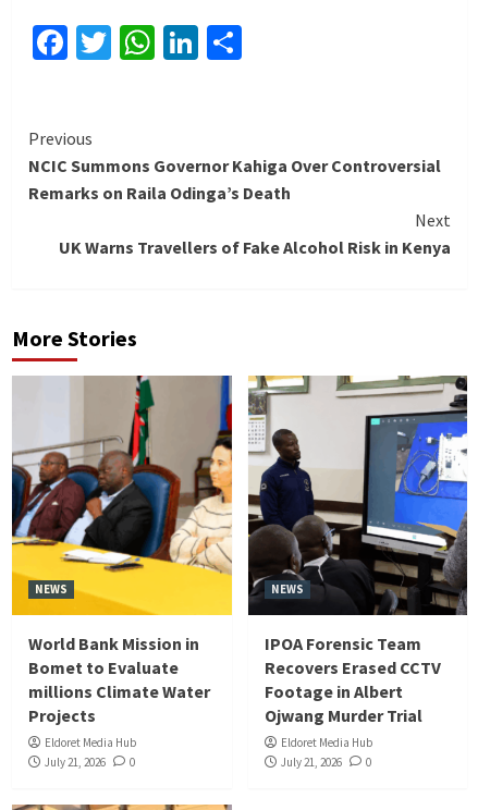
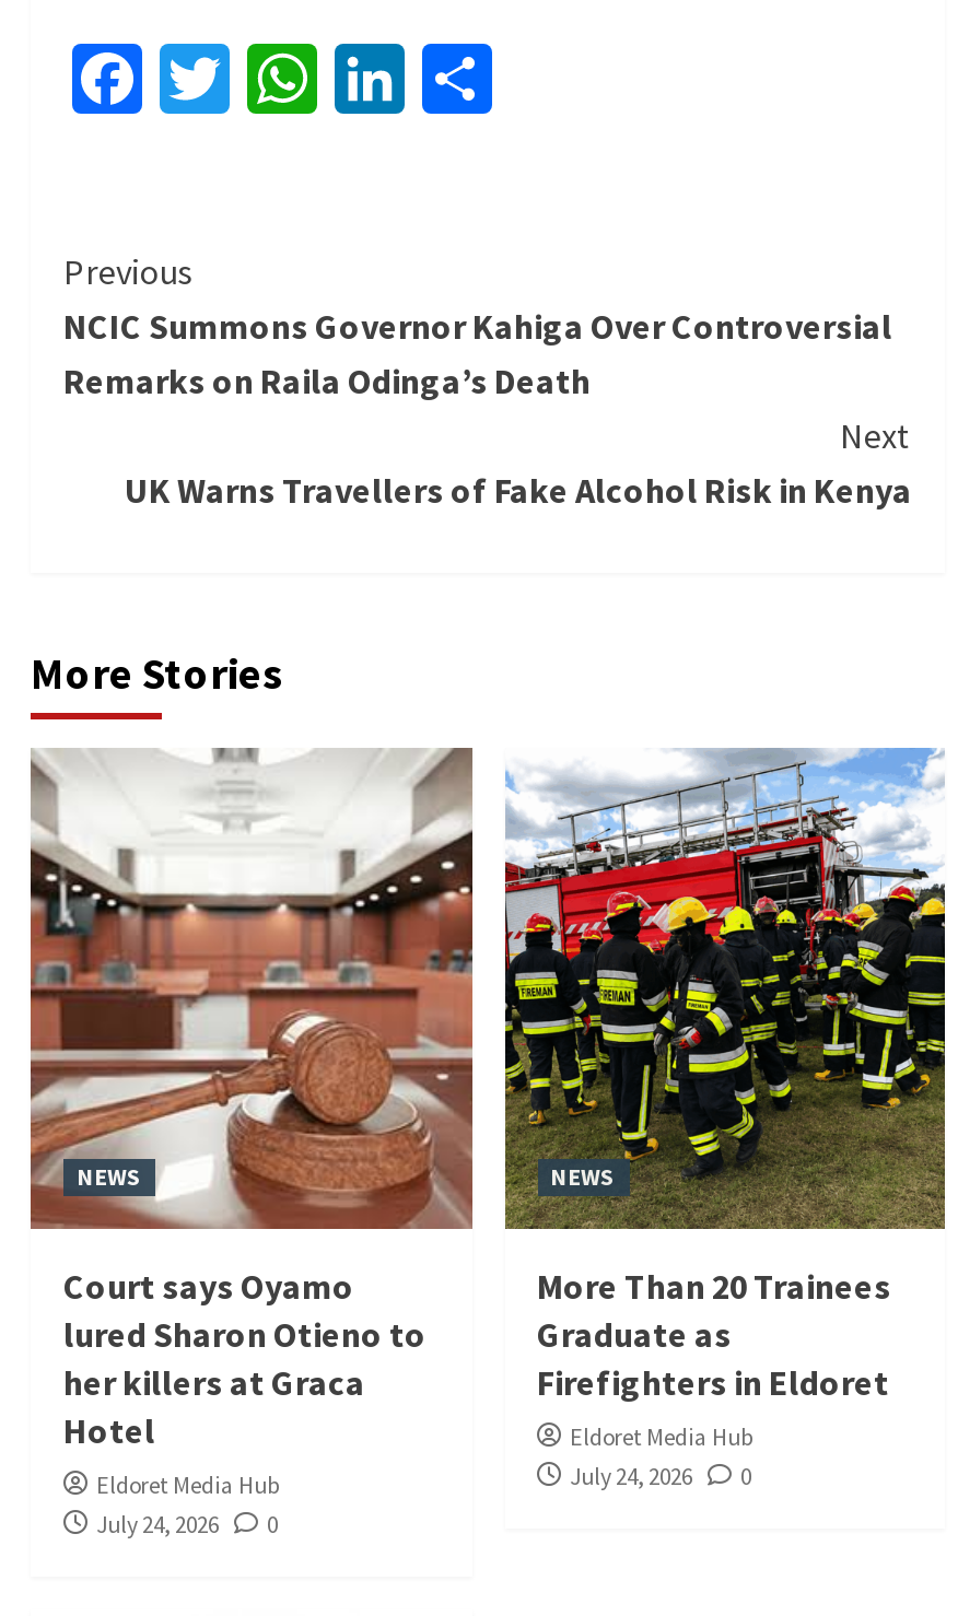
- [image]
- World Bank Mission in
- Bomet to Evaluate
- millions Climate Water
- Projects
+ [image]
+ Court says Oyamo
+ lured Sharon Otieno to
+ her killers at Graca
+ Hotel

- [image]
- IPOA Forensic Team
- Recovers Erased CCTV
- Footage in Albert
- Ojwang Murder Trial
+ [image]
+ More Than 20 Trainees
+ Graduate as
+ Firefighters in Eldoret

moved up: Eldoret Media Hub | 0

- July 21, 2026 0
+ July 24, 2026 0

- July 21, 2026 0
+ July 24, 2026 0
